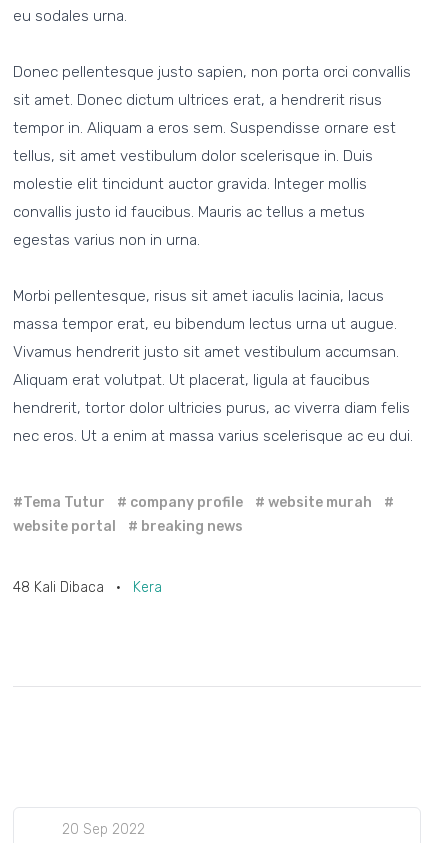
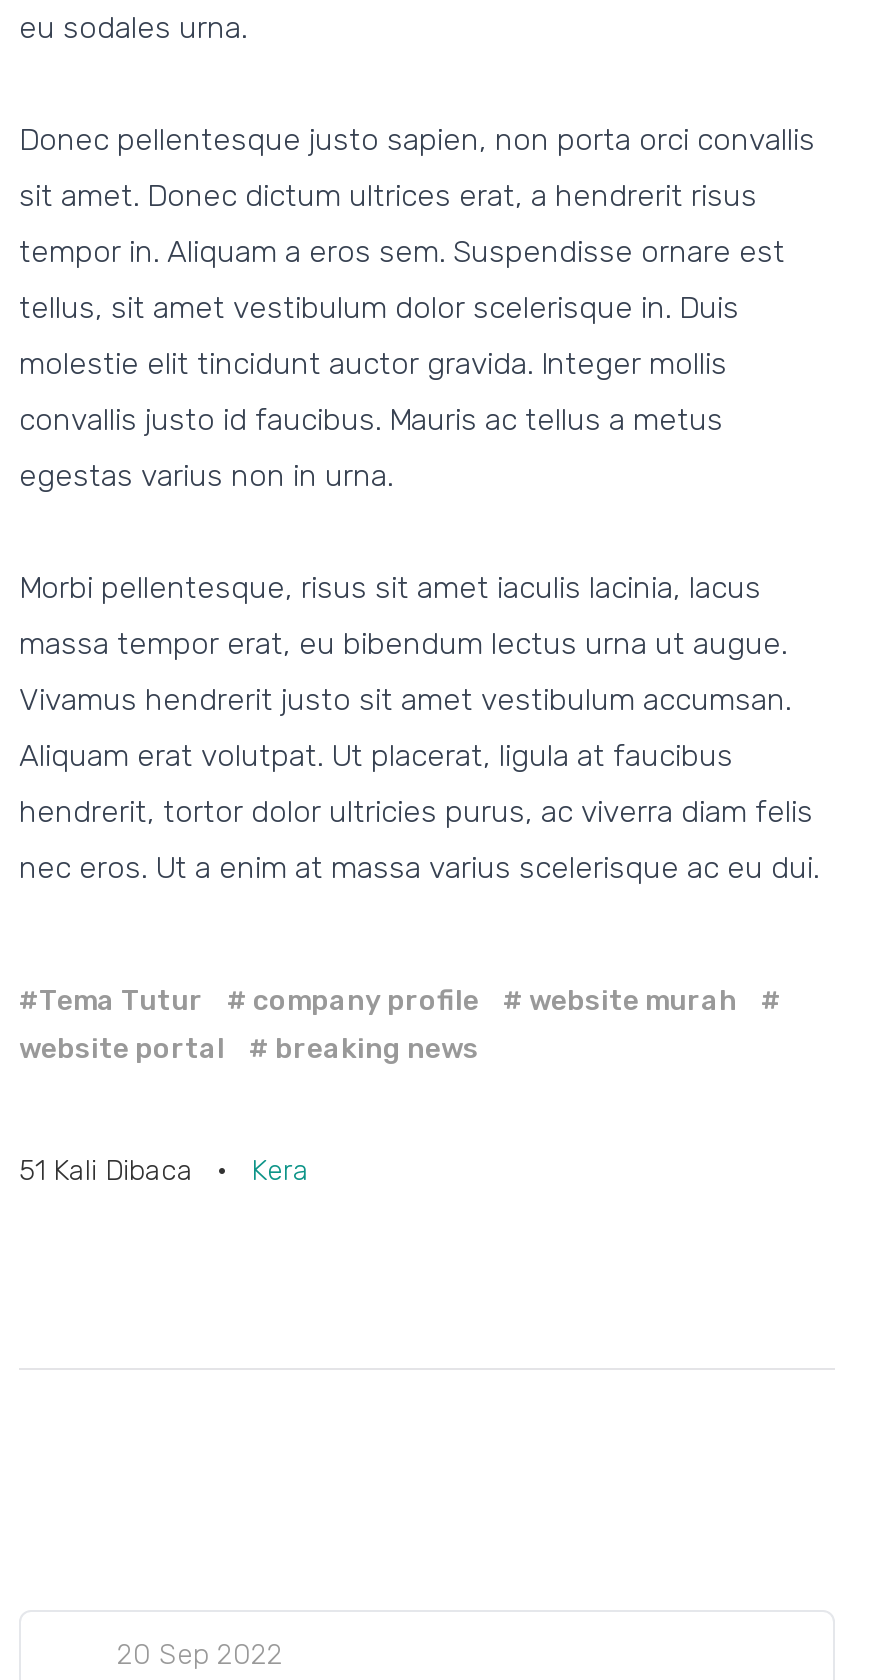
- 48 Kali Dibaca · Kera
+ 51 Kali Dibaca · Kera
